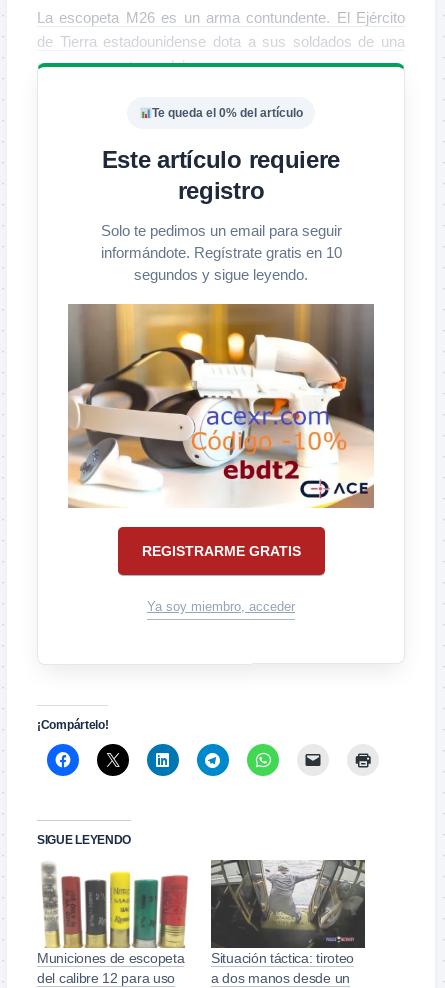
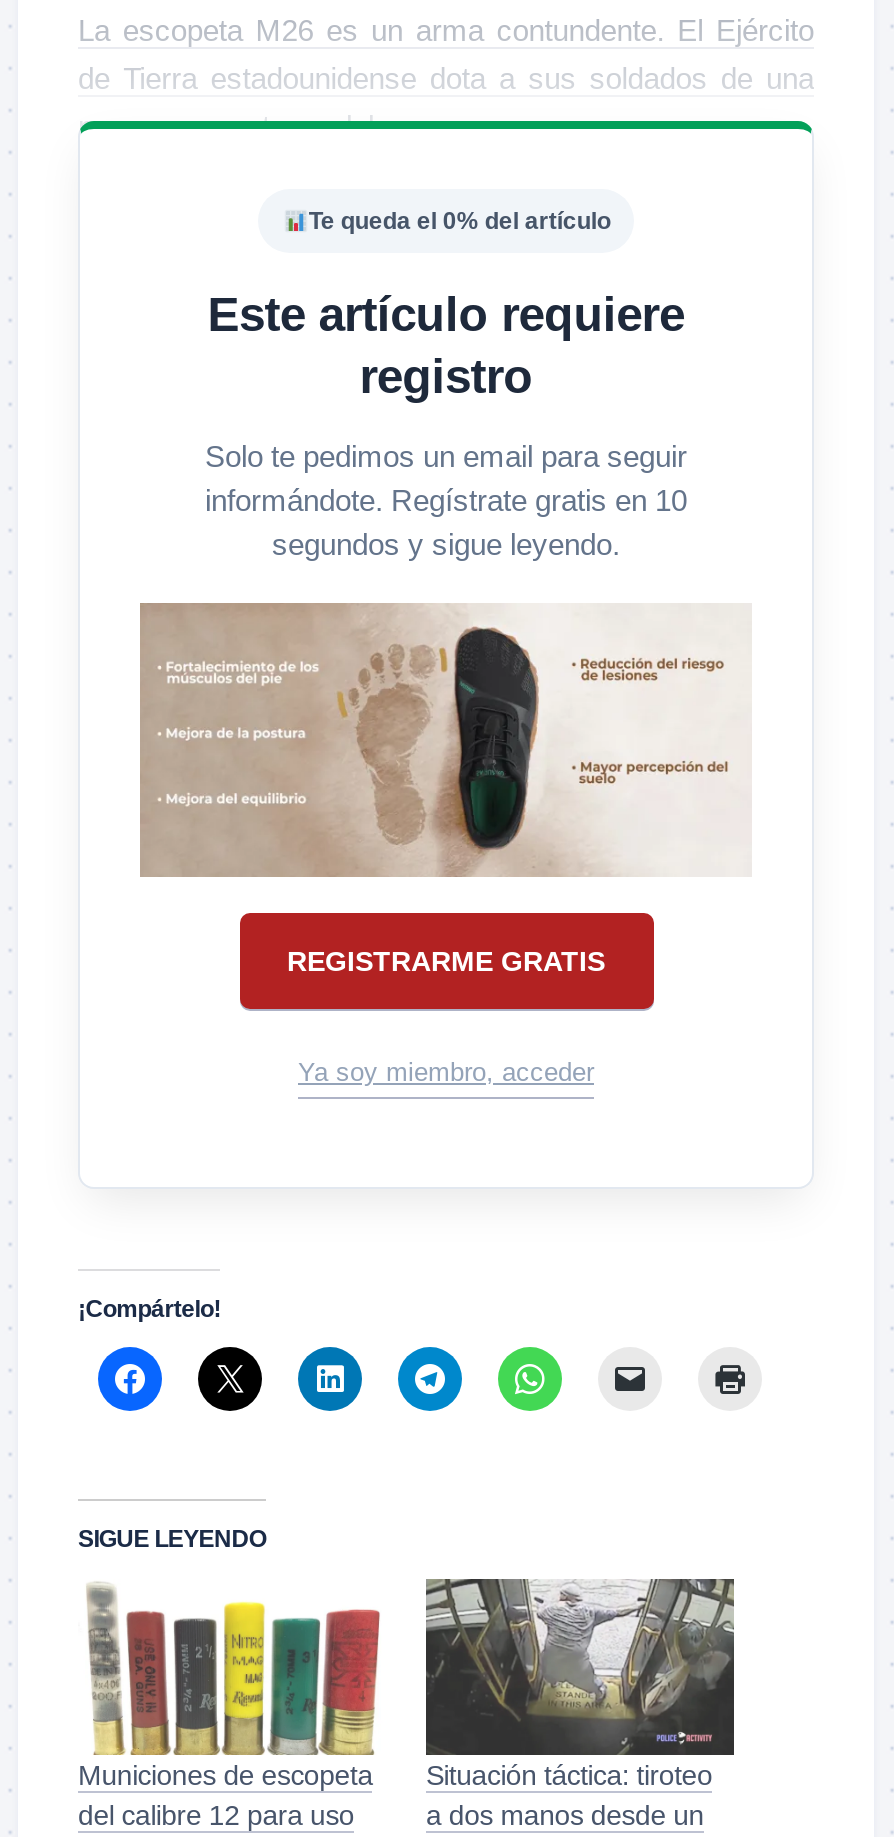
- [image]
+ [image]
